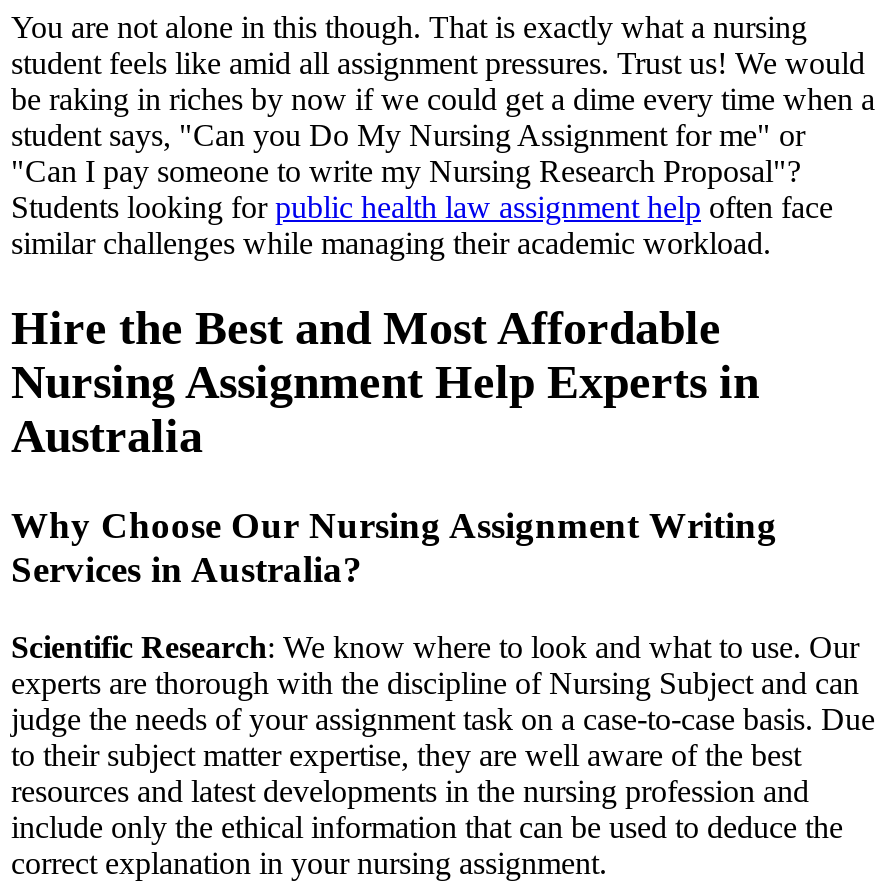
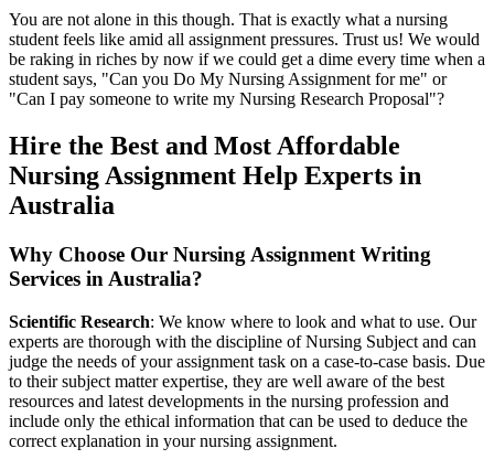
- Students looking for public health law assignment help often face
- similar challenges while managing their academic workload.
